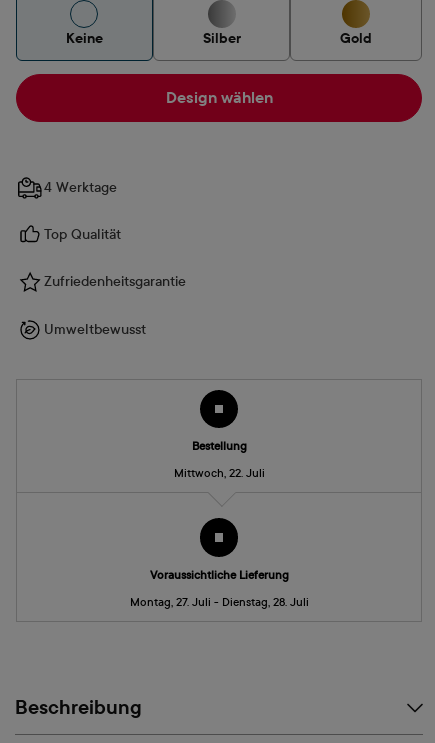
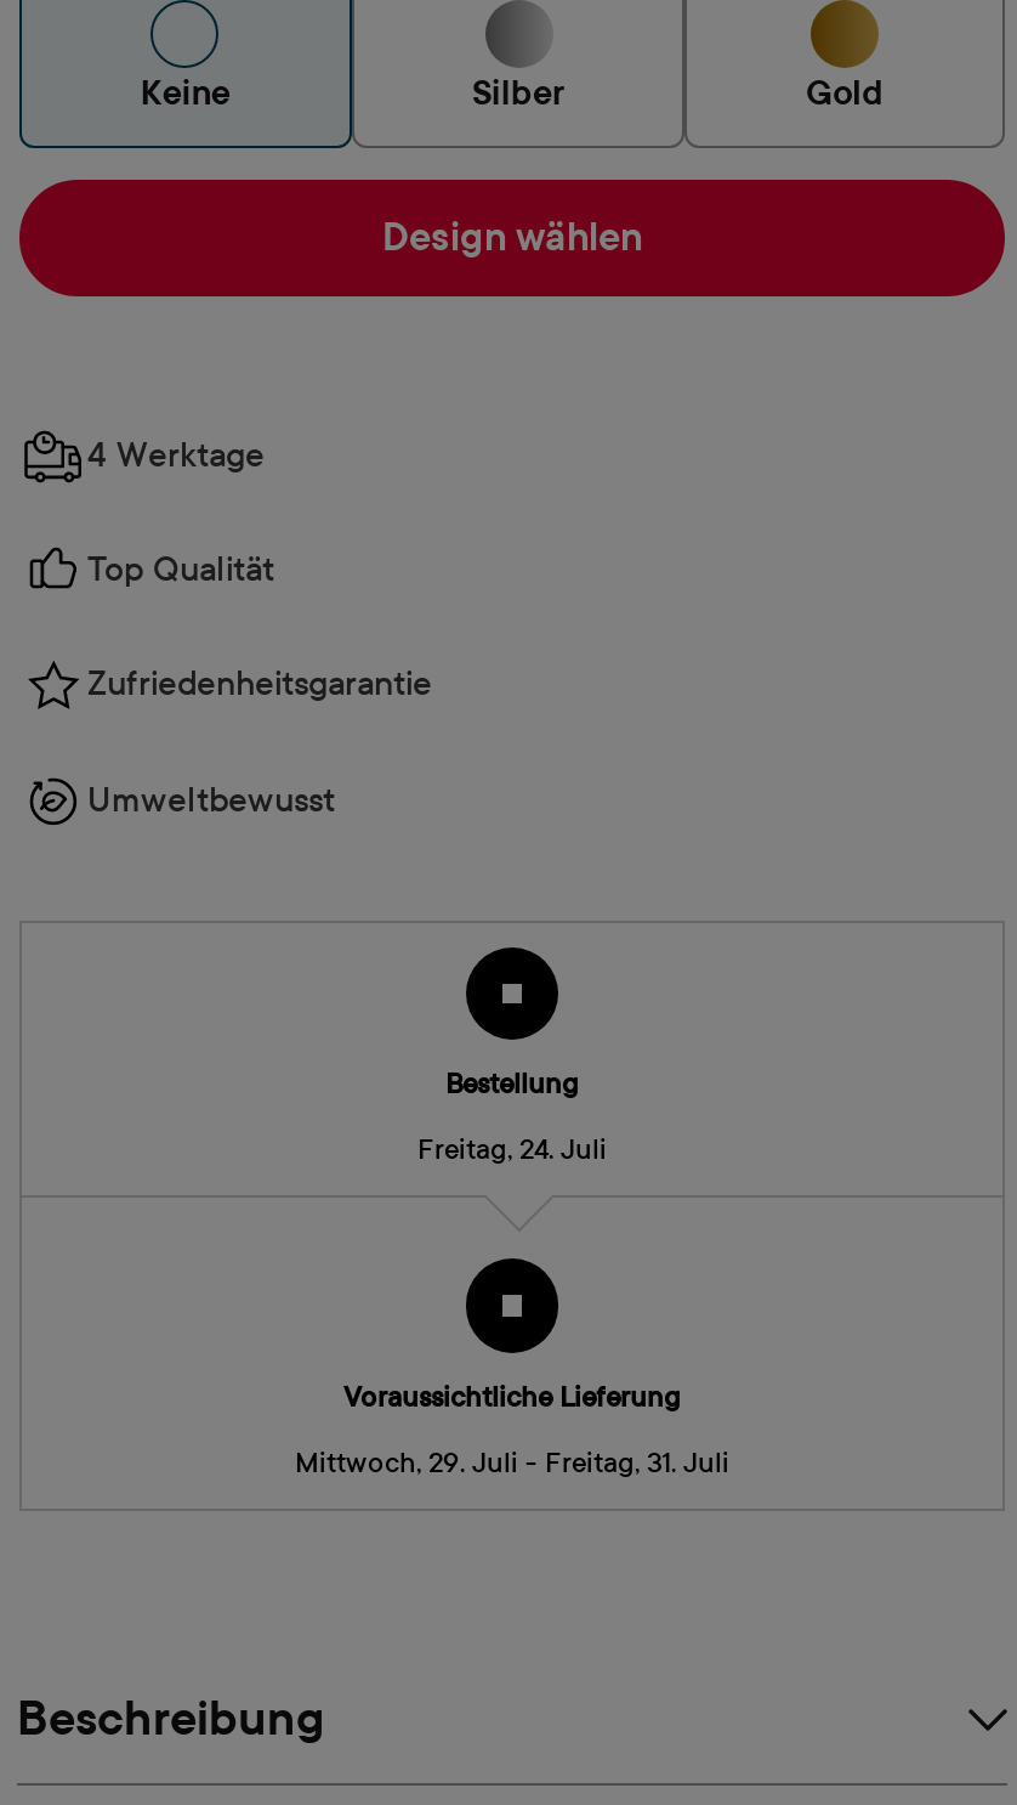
- Mittwoch, 22. Juli
+ Freitag, 24. Juli

- Montag, 27. Juli - Dienstag, 28. Juli
+ Mittwoch, 29. Juli - Freitag, 31. Juli
